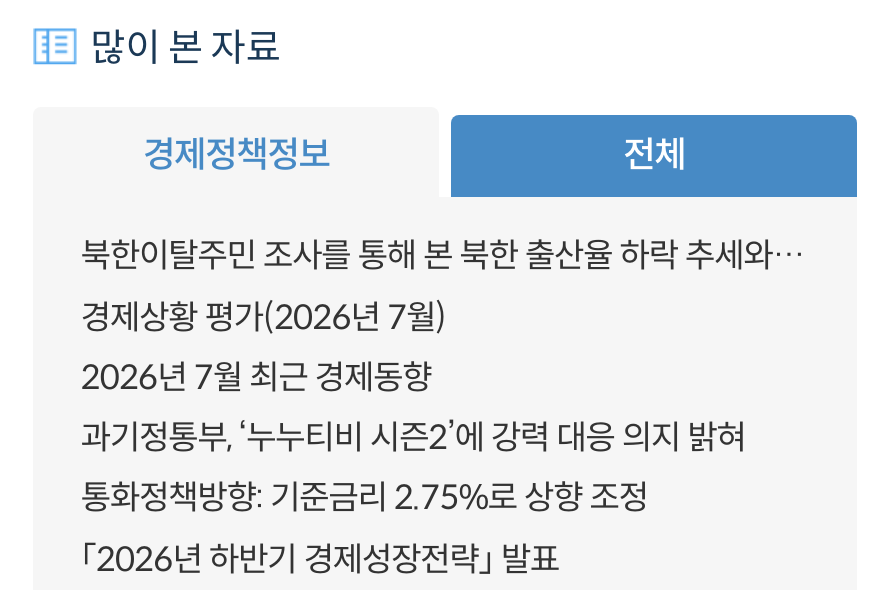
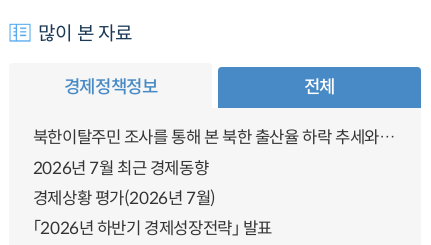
moved down: 경제상황 평가(2026년 7월)

- 과기정통부, ‘누누티비 시즌2’에 강력 대응 의지 밝혀
- 통화정책방향: 기준금리 2.75%로 상향 조정
